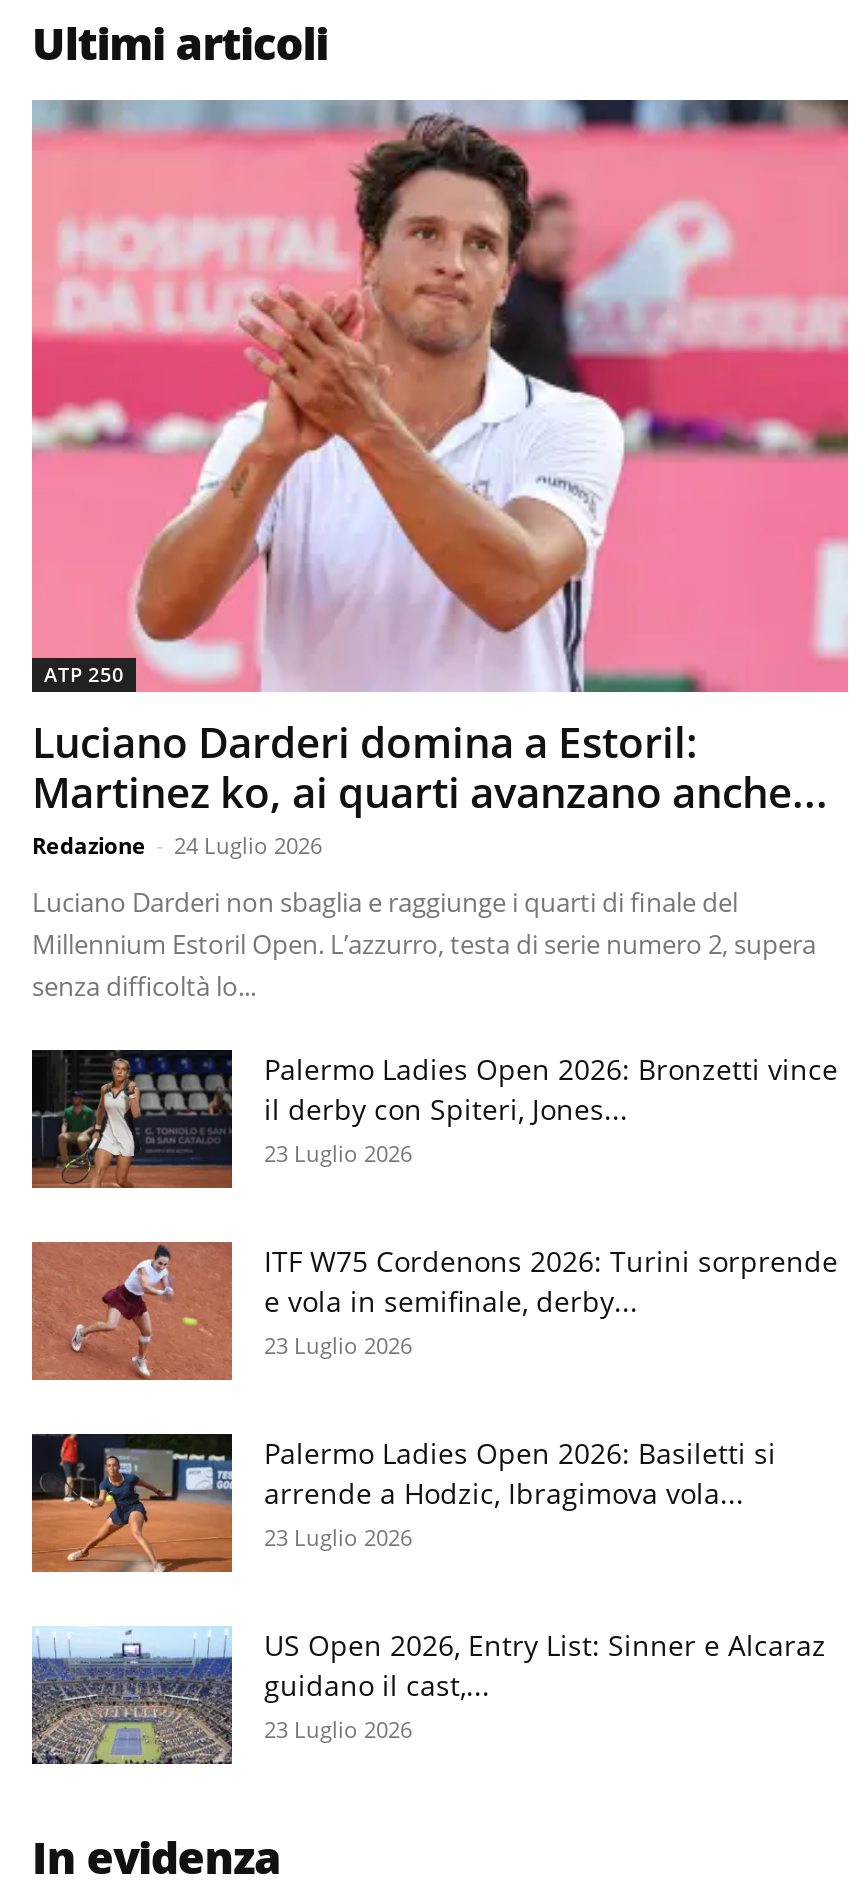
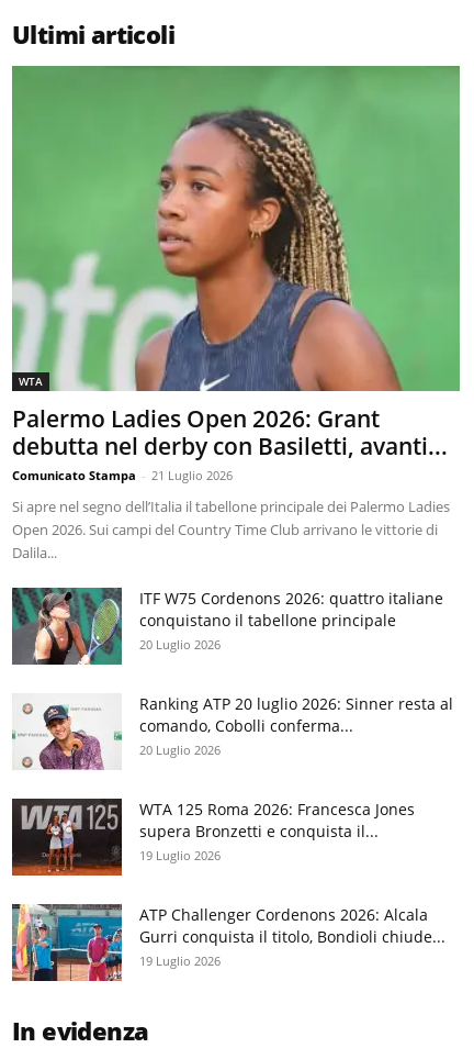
- [image]
- ATP 250
+ [image]
+ WTA

- Luciano Darderi domina a Estoril:
- Martinez ko, ai quarti avanzano anche...
- Redazione - 24 Luglio 2026
+ Palermo Ladies Open 2026: Grant
+ debutta nel derby con Basiletti, avanti...
+ Comunicato Stampa - 21 Luglio 2026

- Luciano Darderi non sbaglia e raggiunge i quarti di finale del
- Millennium Estoril Open. L’azzurro, testa di serie numero 2, supera
- senza difficoltà lo...
+ Si apre nel segno dell’Italia il tabellone principale dei Palermo Ladies
+ Open 2026. Sui campi del Country Time Club arrivano le vittorie di
+ Dalila...

- [image]
- Palermo Ladies Open 2026: Bronzetti vince
- il derby con Spiteri, Jones...
- 23 Luglio 2026
+ [image]
+ ITF W75 Cordenons 2026: quattro italiane
+ conquistano il tabellone principale
+ 20 Luglio 2026

- [image]
- ITF W75 Cordenons 2026: Turini sorprende
- e vola in semifinale, derby...
- 23 Luglio 2026
+ [image]
+ Ranking ATP 20 luglio 2026: Sinner resta al
+ comando, Cobolli conferma...
+ 20 Luglio 2026

- [image]
- Palermo Ladies Open 2026: Basiletti si
- arrende a Hodzic, Ibragimova vola...
- 23 Luglio 2026
+ [image]
+ WTA 125 Roma 2026: Francesca Jones
+ supera Bronzetti e conquista il...
+ 19 Luglio 2026

- [image]
- US Open 2026, Entry List: Sinner e Alcaraz
- guidano il cast,...
- 23 Luglio 2026
+ [image]
+ ATP Challenger Cordenons 2026: Alcala
+ Gurri conquista il titolo, Bondioli chiude...
+ 19 Luglio 2026
